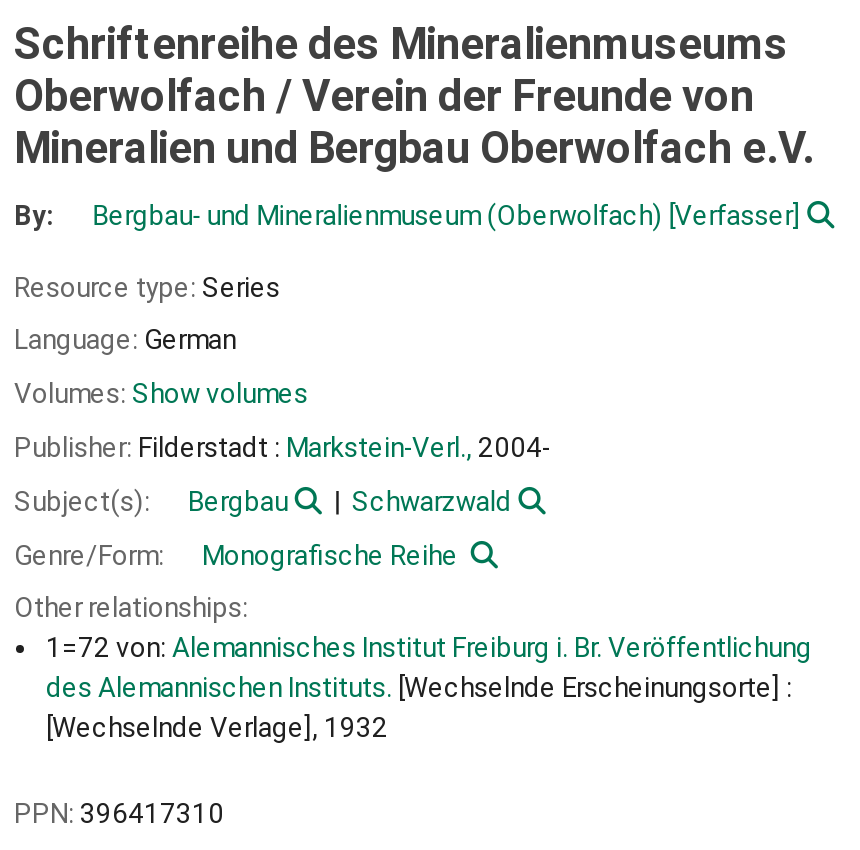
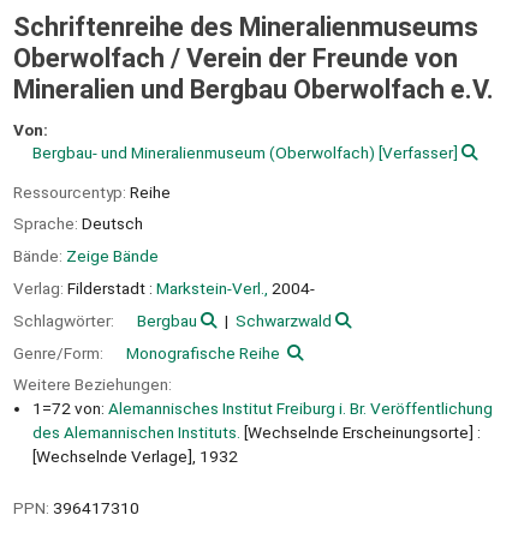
- By:
+ Von:

- Resource type: Series
+ Ressourcentyp: Reihe

- Language: German
+ Sprache: Deutsch

- Volumes: Show volumes
+ Bände: Zeige Bände

- Publisher: Filderstadt : Markstein-Verl., 2004-
+ Verlag: Filderstadt : Markstein-Verl., 2004-

- Subject(s):
+ Schlagwörter:

- Other relationships:
+ Weitere Beziehungen:
